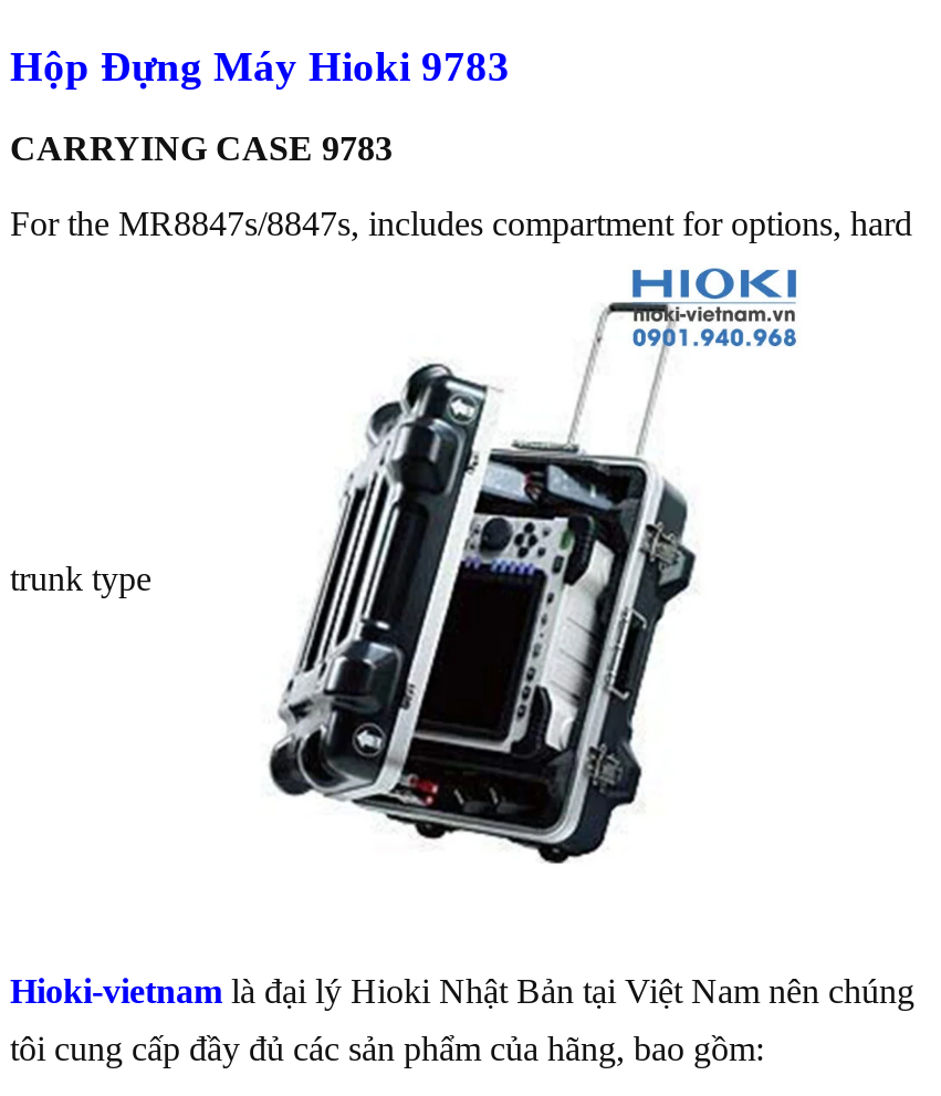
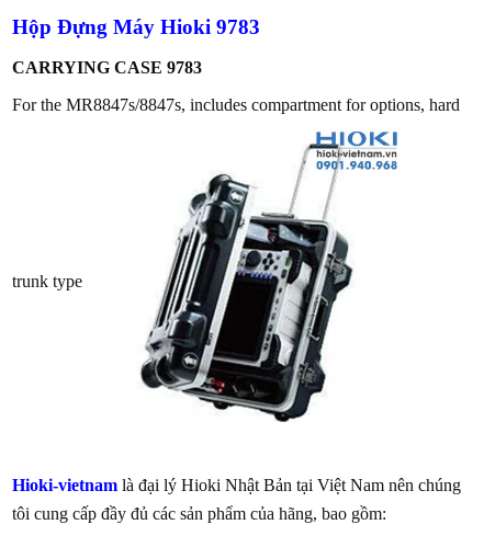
- [image]
+ [image]
